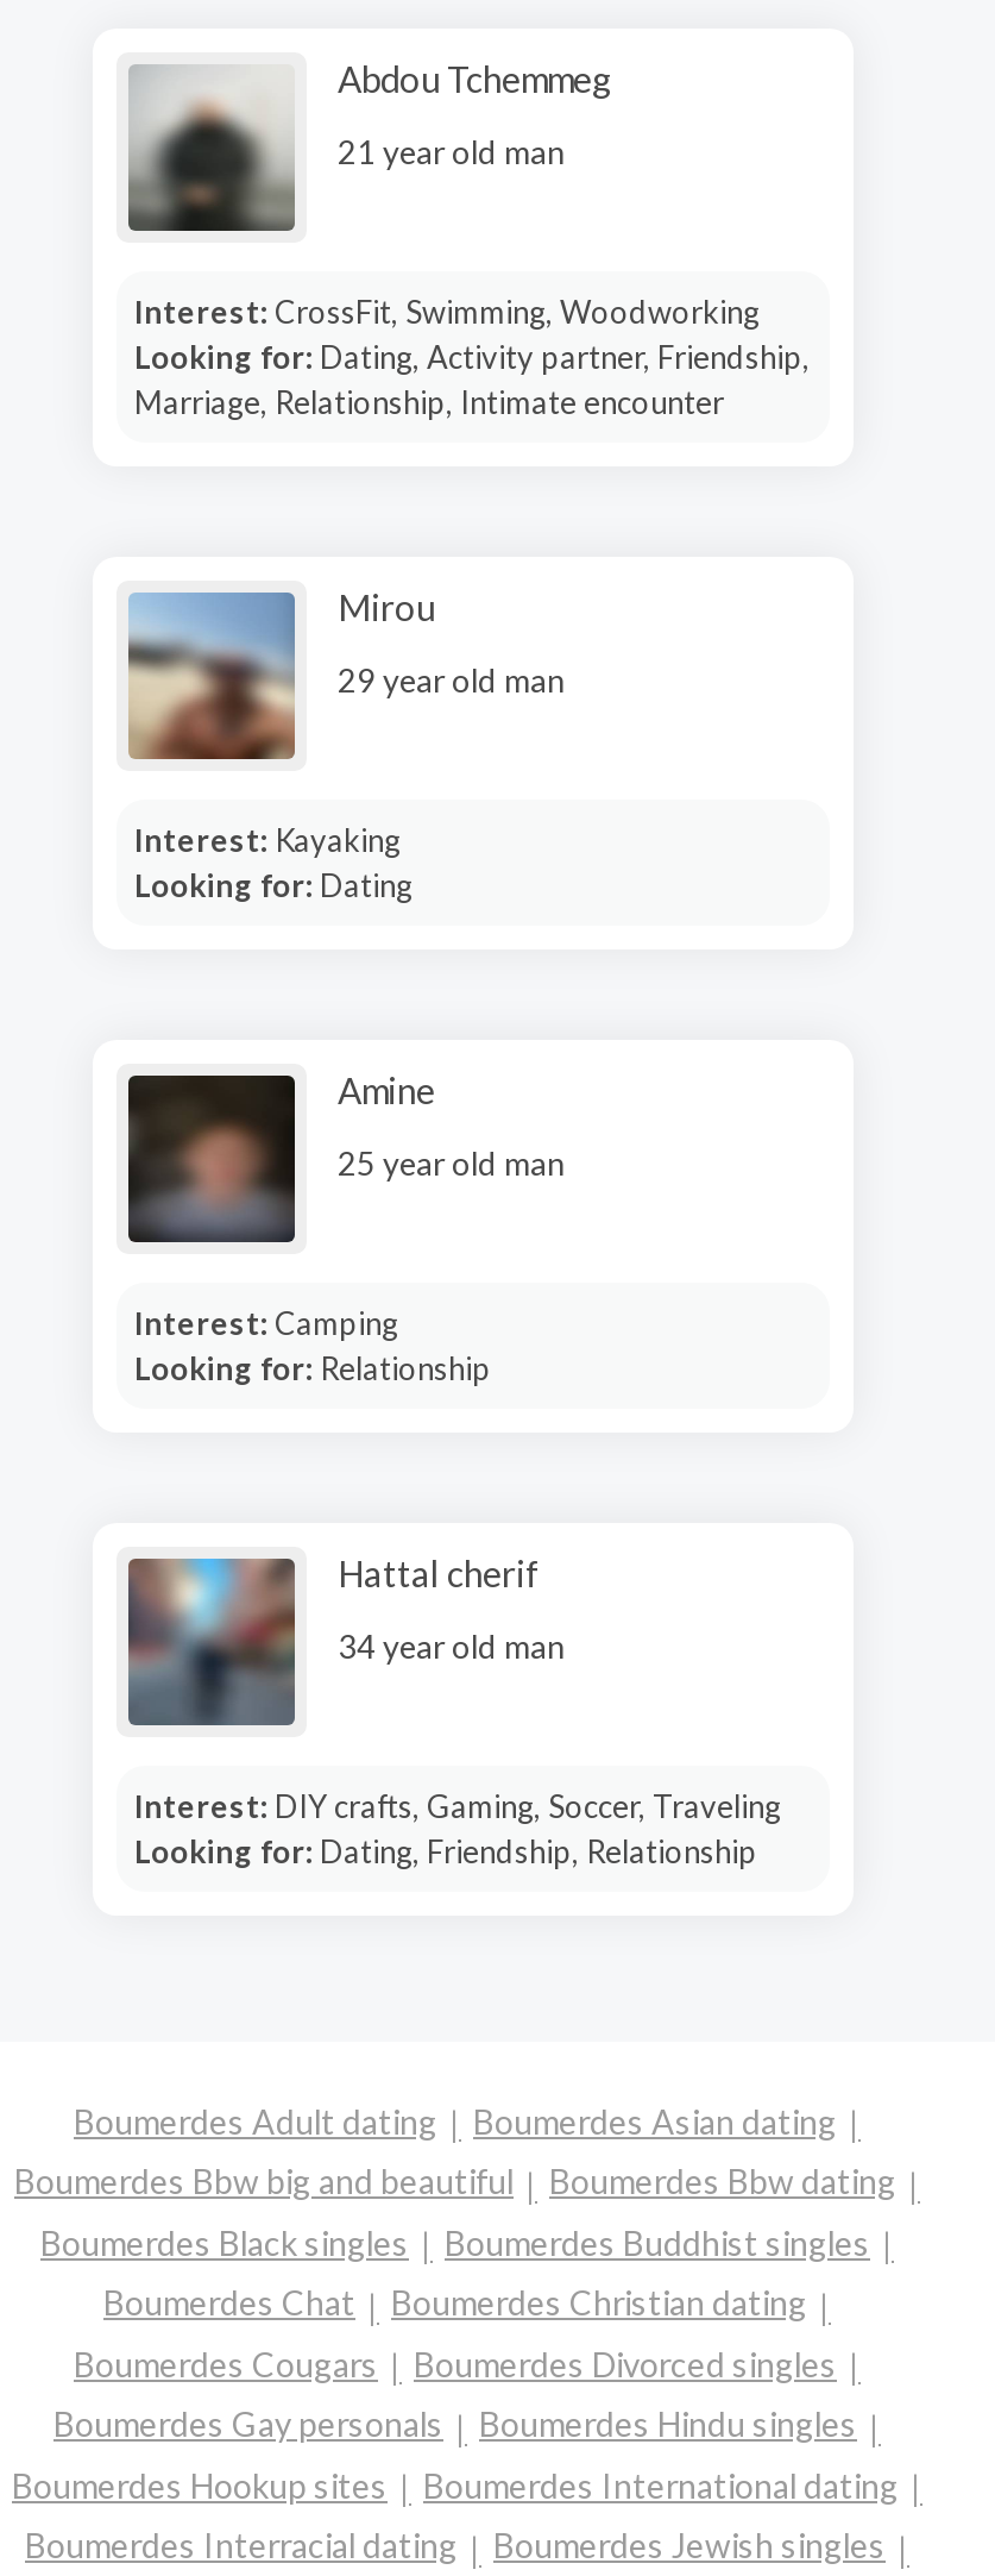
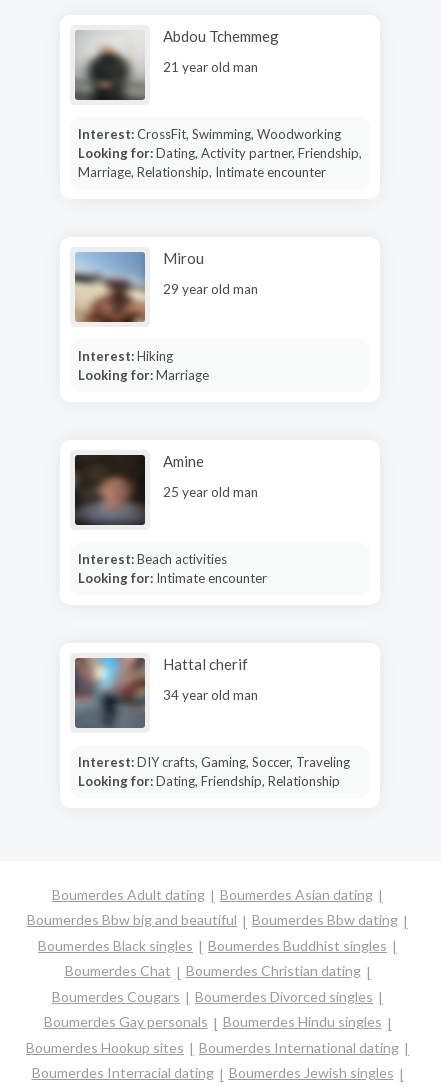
- Interest: Kayaking
+ Interest: Hiking

- Looking for: Dating
+ Looking for: Marriage

- Interest: Camping
- Looking for: Relationship
+ Interest: Beach activities
+ Looking for: Intimate encounter
